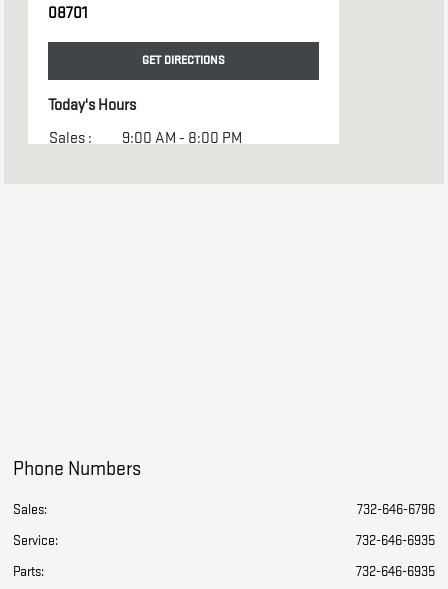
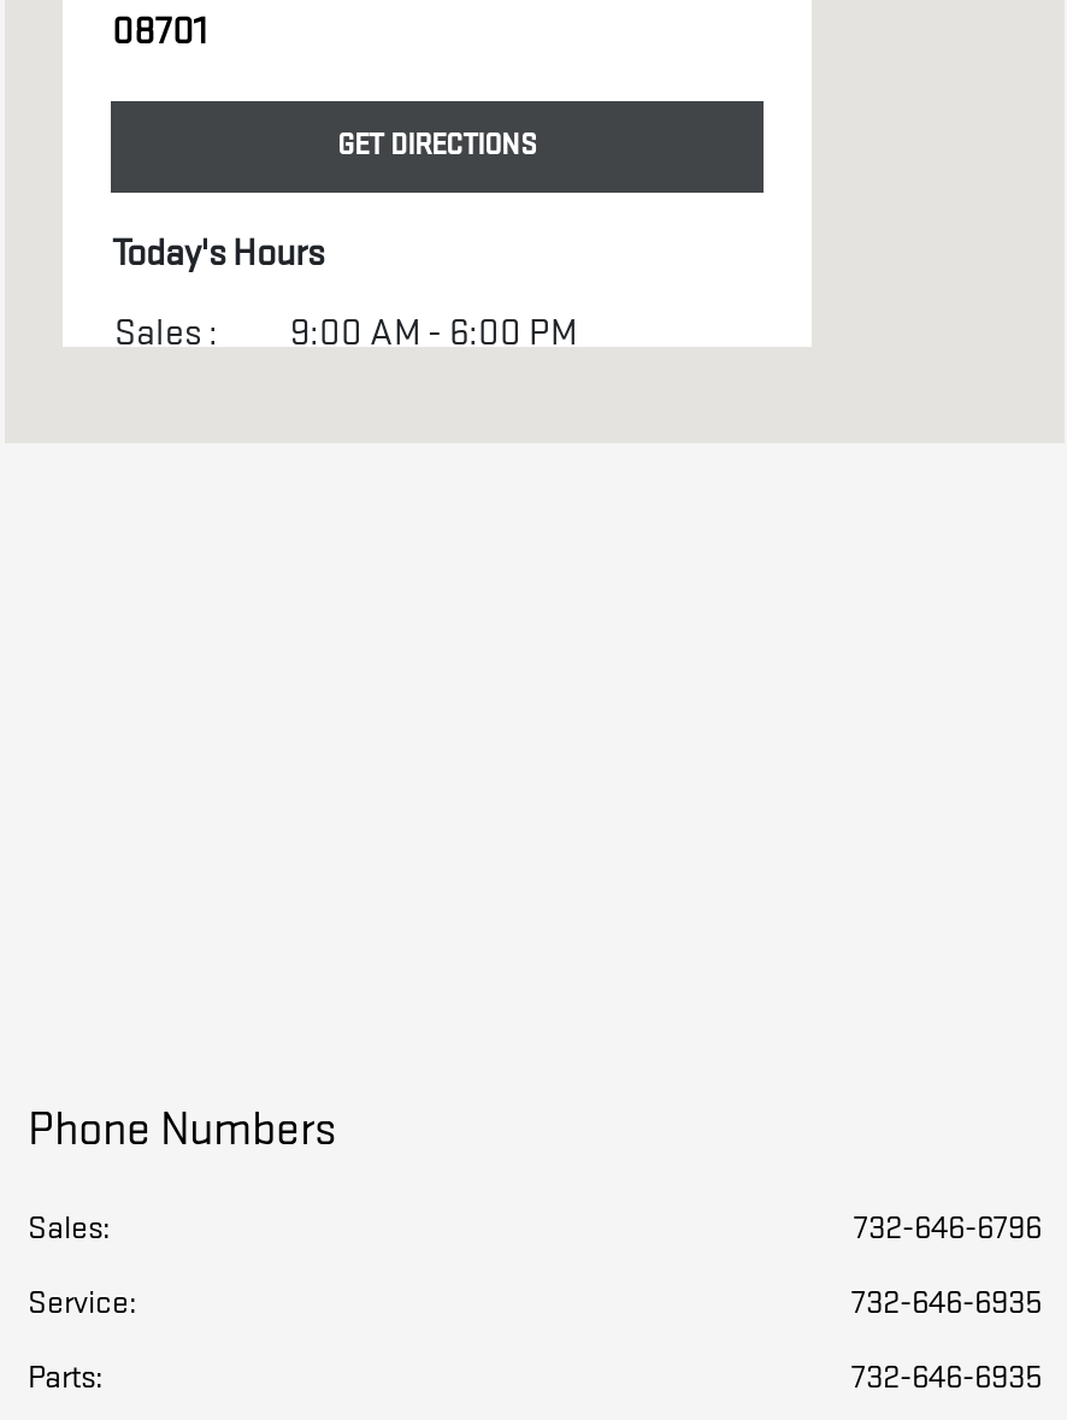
- Sales : 9:00 AM - 8:00 PM
+ Sales : 9:00 AM - 6:00 PM
